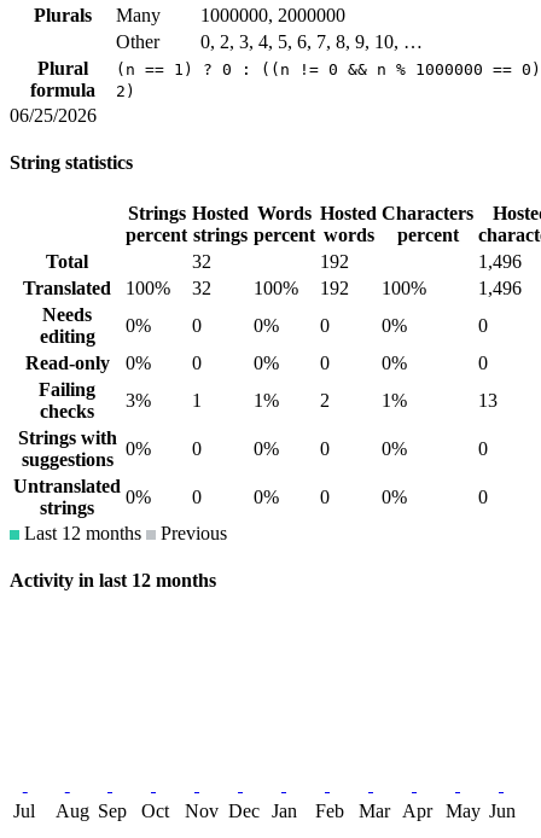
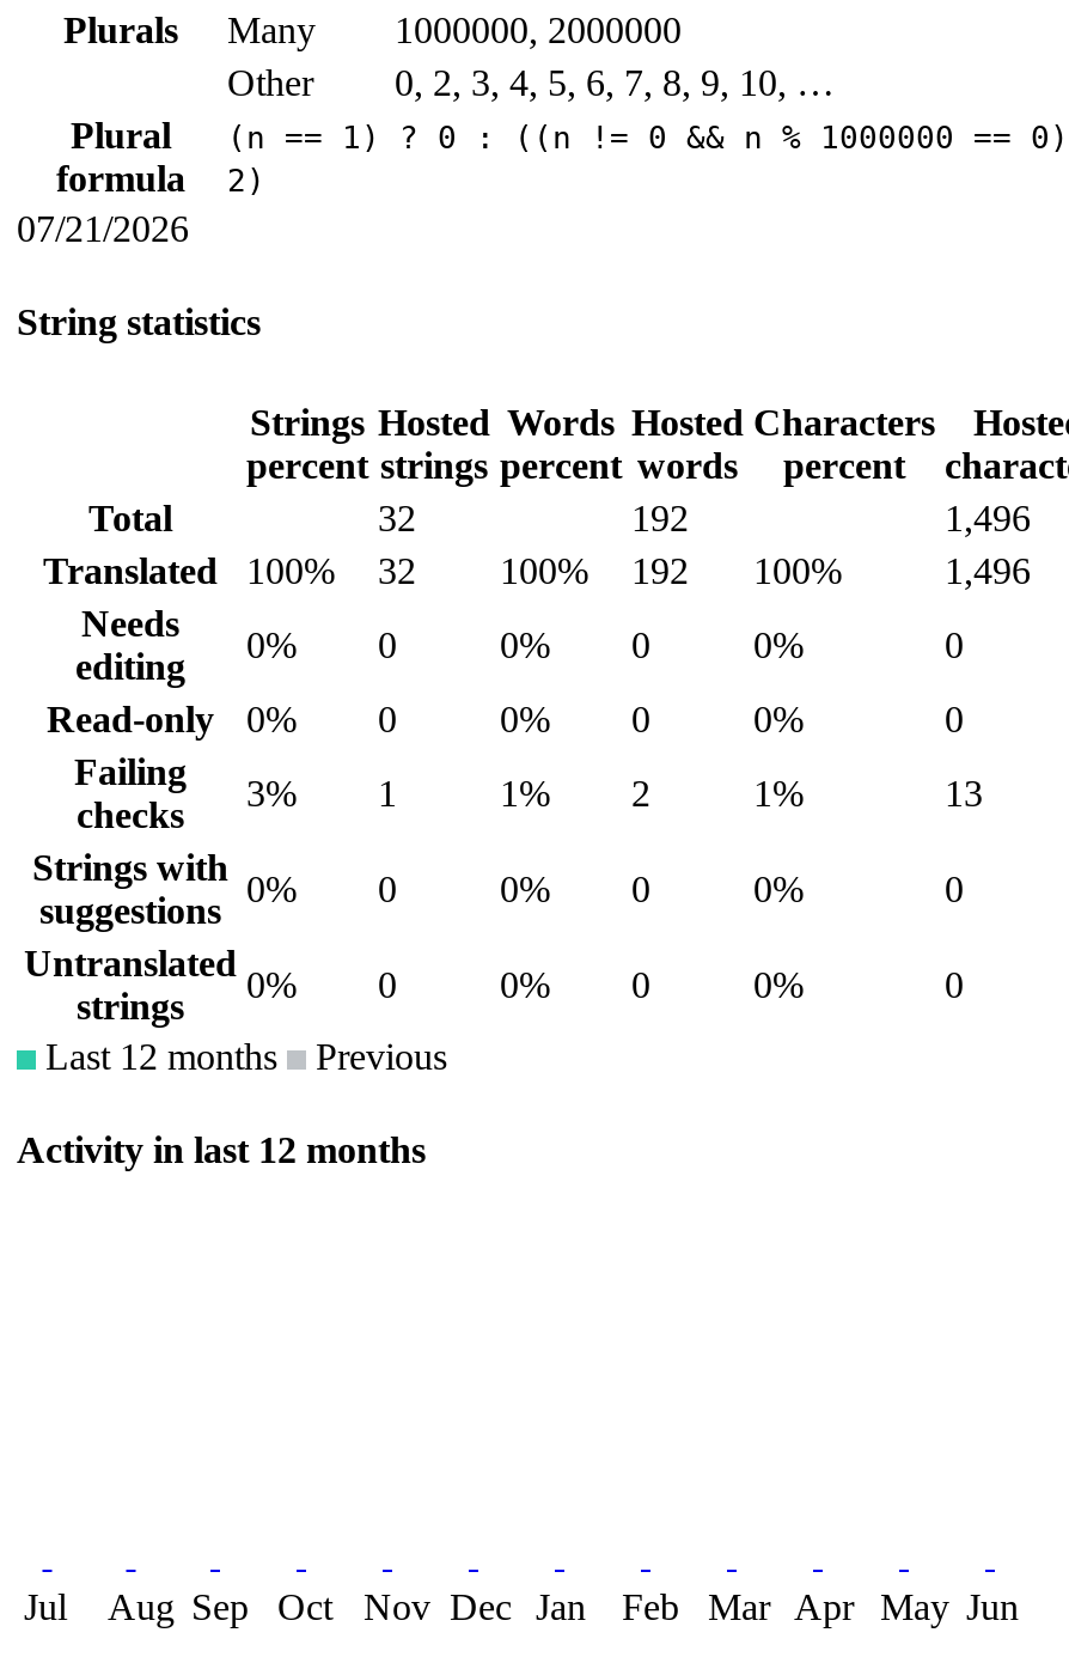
- 06/25/2026
+ 07/21/2026
